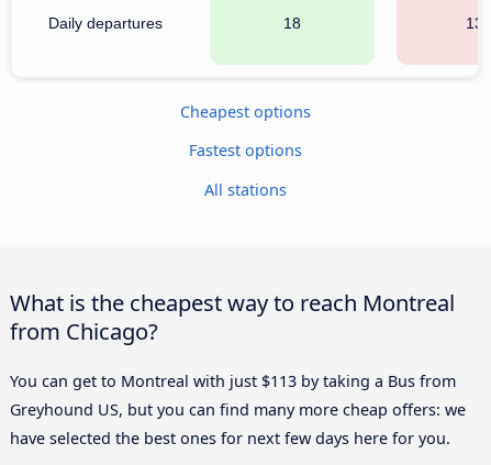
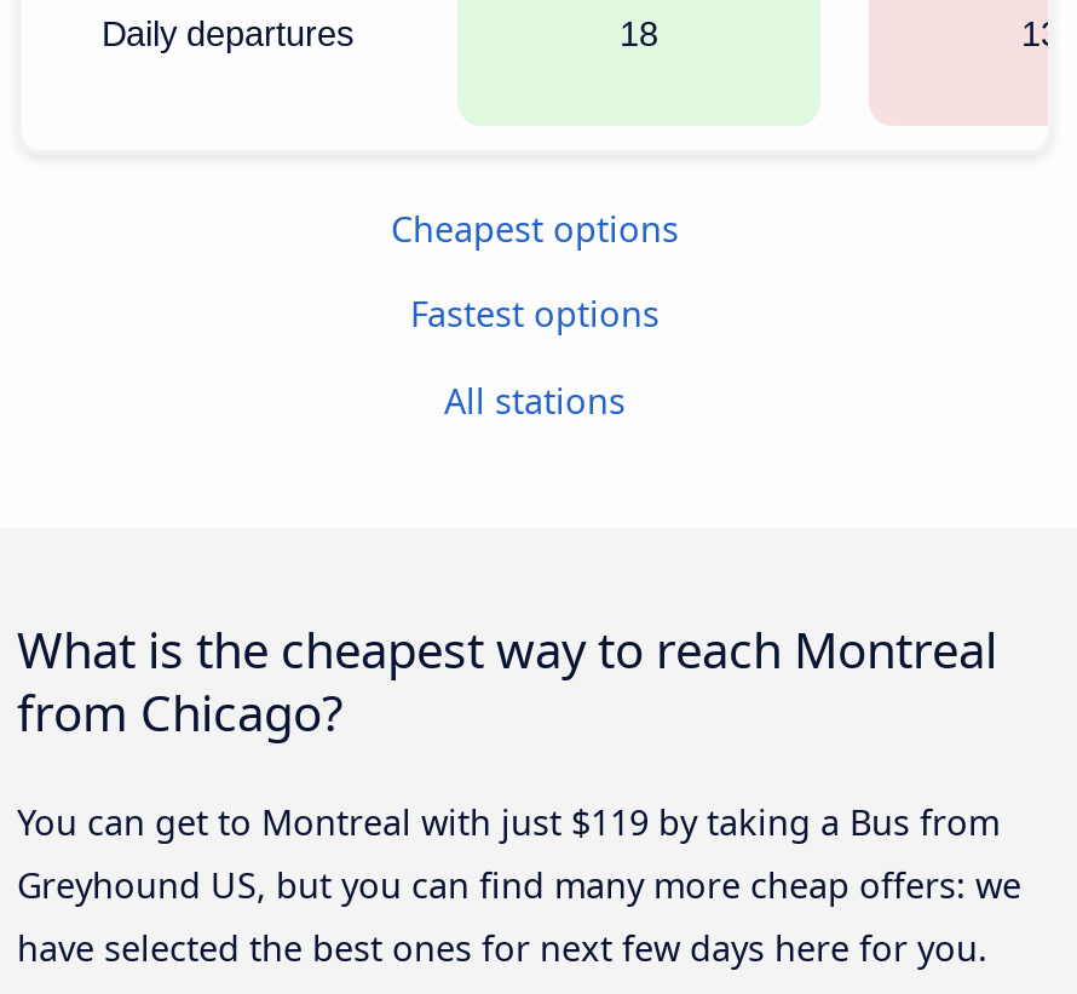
- You can get to Montreal with just $113 by taking a Bus from
+ You can get to Montreal with just $119 by taking a Bus from
